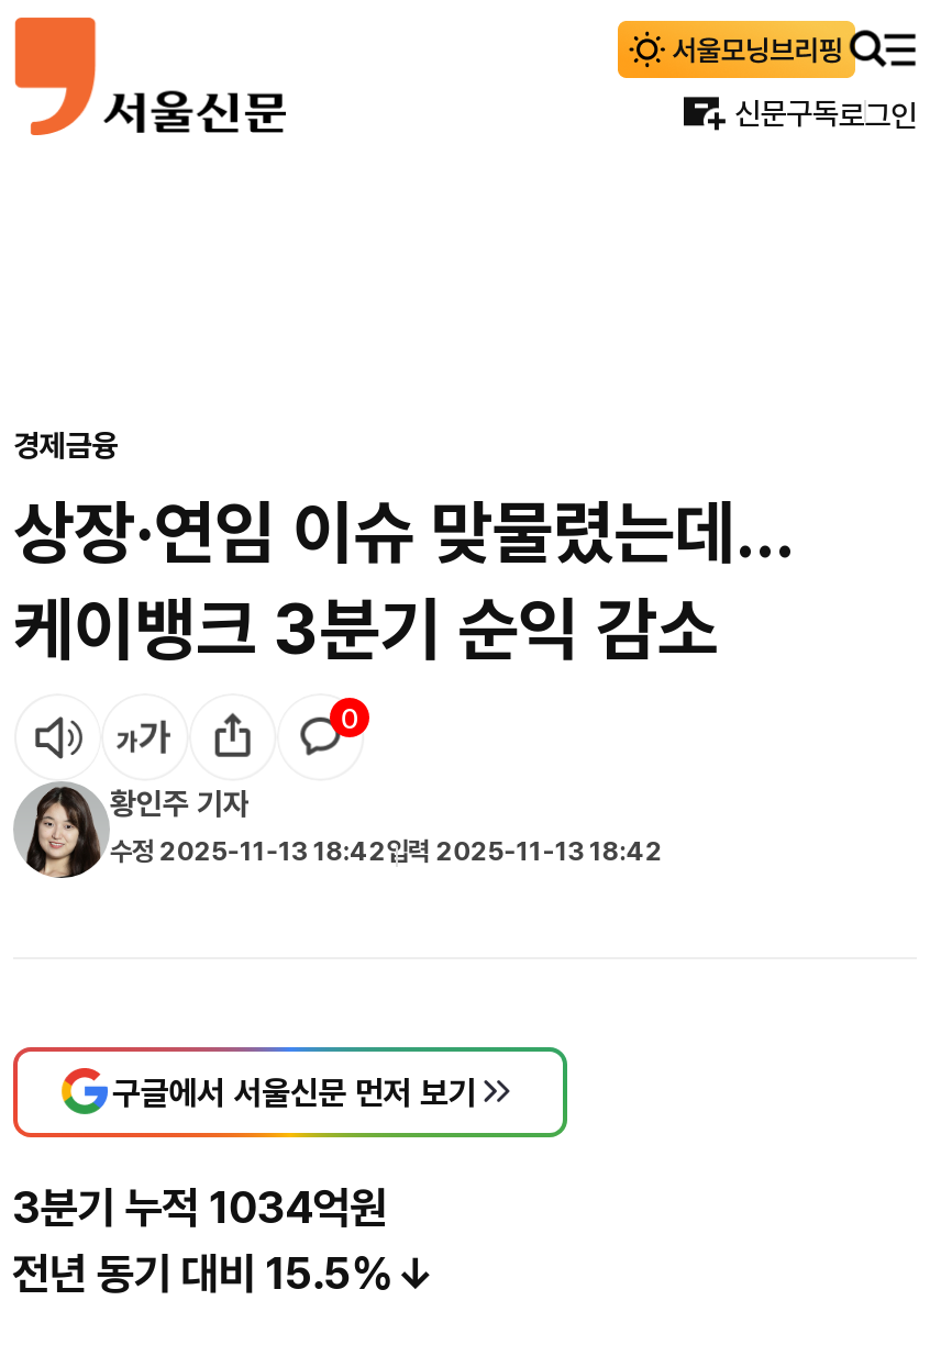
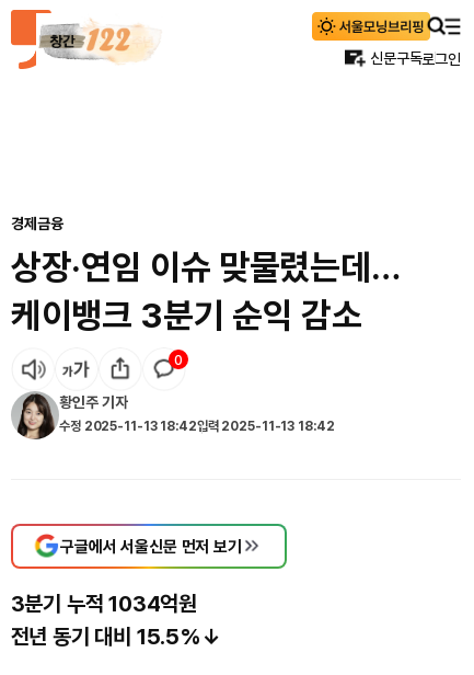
- [image]
+ [image]
